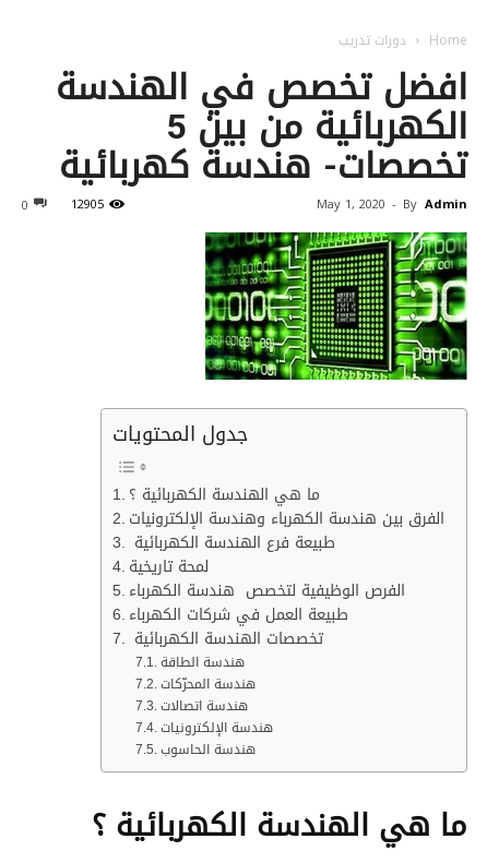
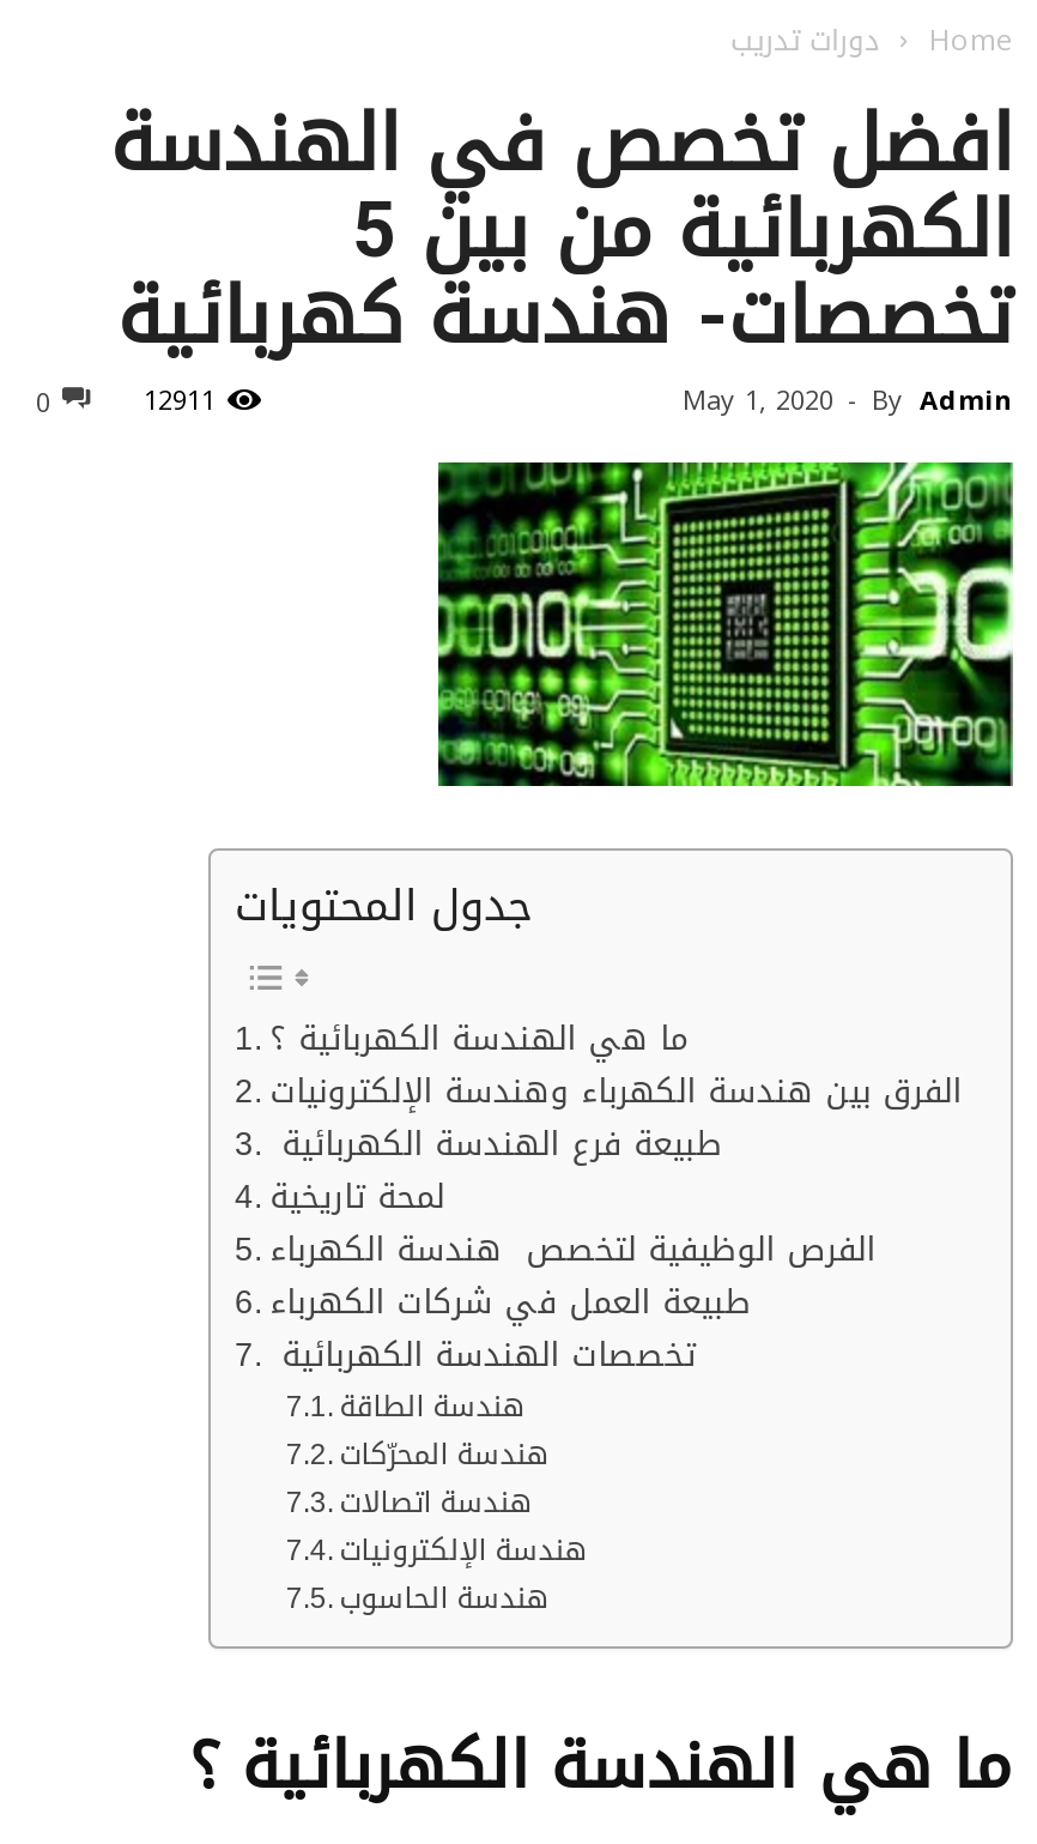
- 0 12905
+ 0 12911
